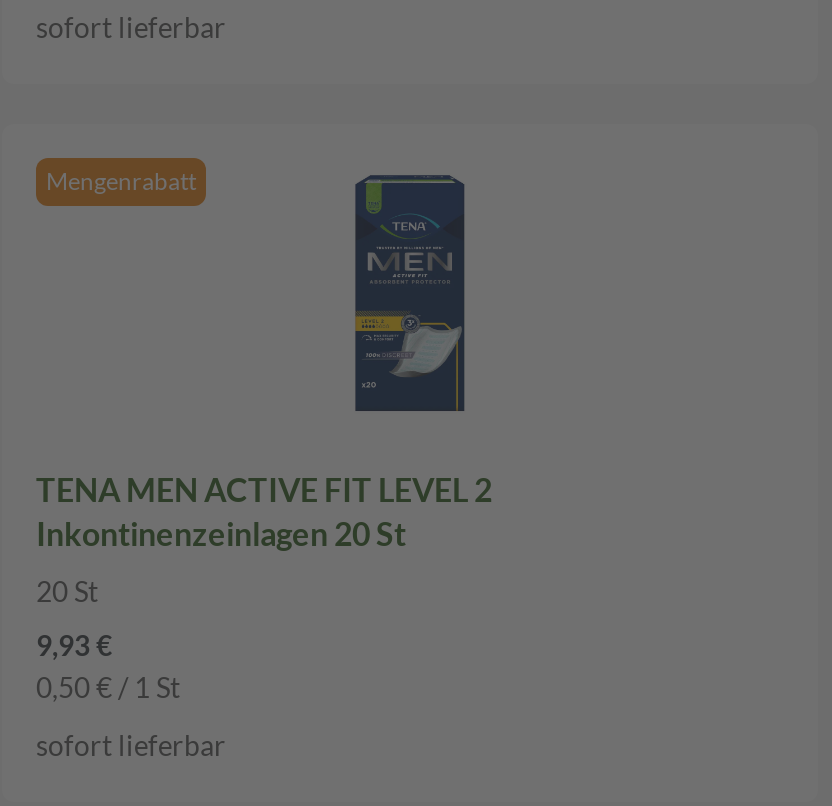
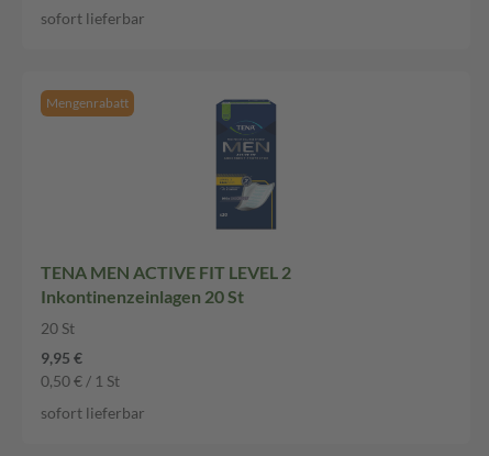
- 9,93 €
+ 9,95 €
